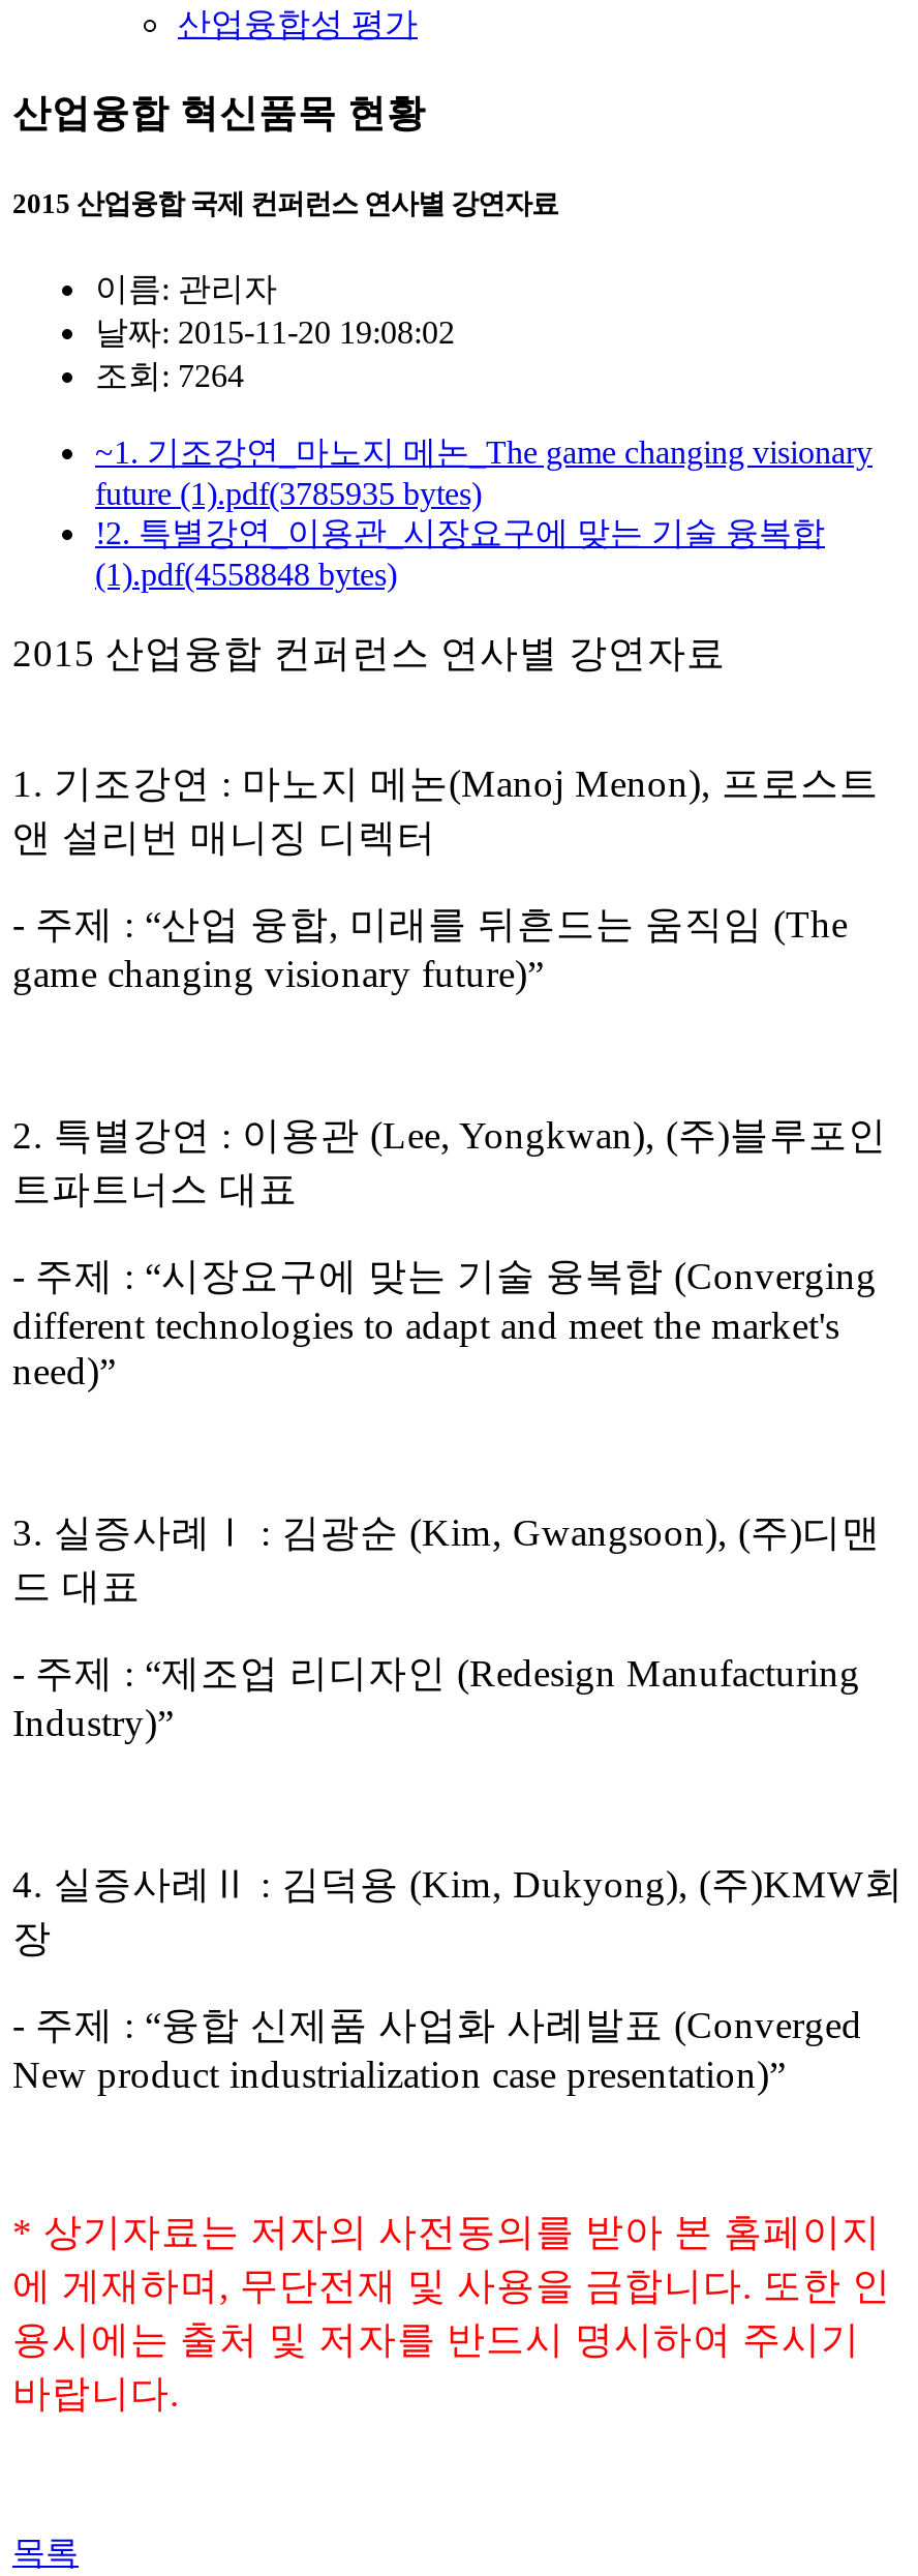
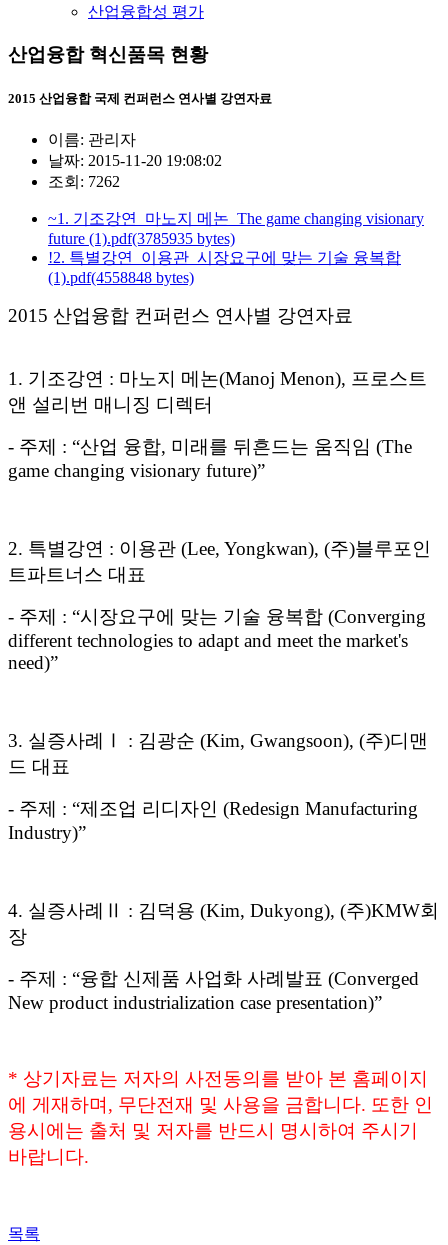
- 조회: 7264
+ 조회: 7262
